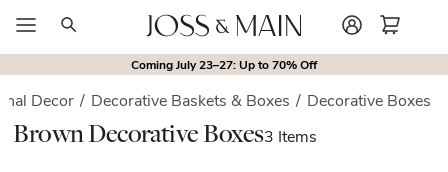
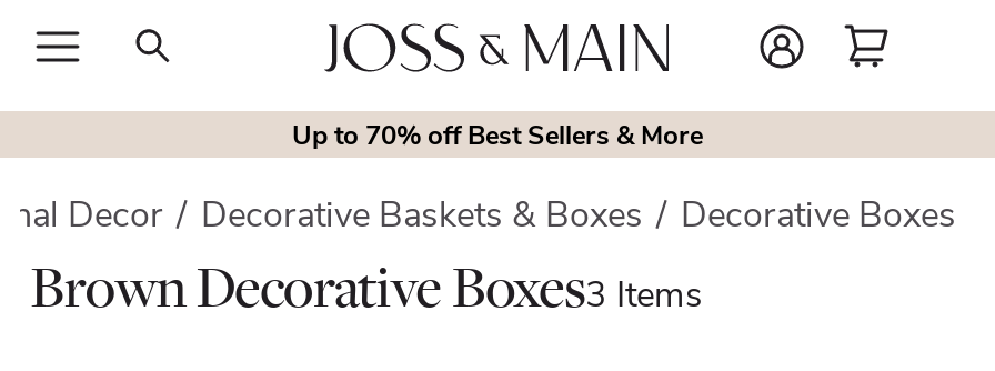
- Coming July 23–27: Up to 70% Off
+ Up to 70% off Best Sellers & More
